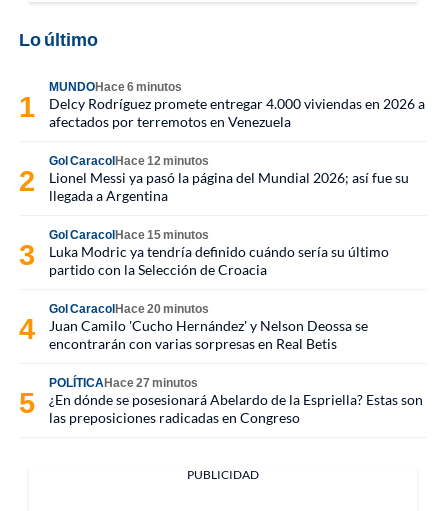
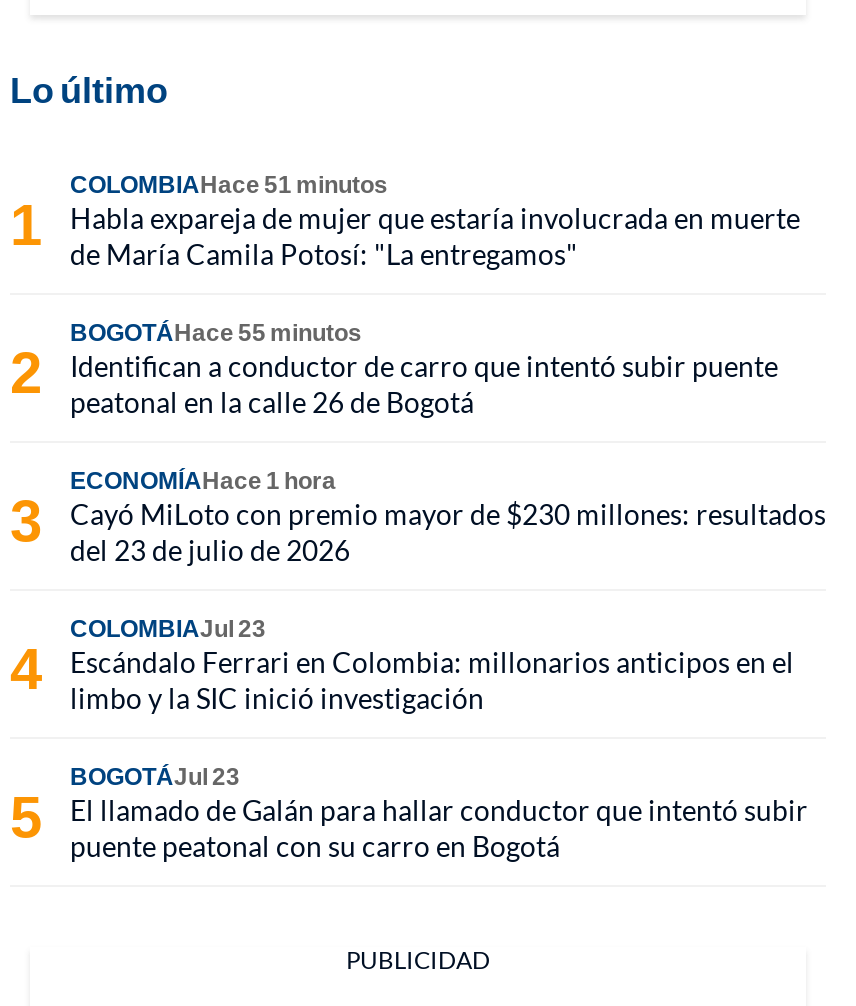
- MUNDOHace 6 minutos
- Delcy Rodríguez promete entregar 4.000 viviendas en 2026 a
- afectados por terremotos en Venezuela
+ COLOMBIAHace 51 minutos
+ Habla expareja de mujer que estaría involucrada en muerte
+ de María Camila Potosí: "La entregamos"

- Gol CaracolHace 12 minutos
- Lionel Messi ya pasó la página del Mundial 2026; así fue su
- llegada a Argentina
+ BOGOTÁHace 55 minutos
+ Identifican a conductor de carro que intentó subir puente
+ peatonal en la calle 26 de Bogotá

- Gol CaracolHace 15 minutos
- Luka Modric ya tendría definido cuándo sería su último
- partido con la Selección de Croacia
+ ECONOMÍAHace 1 hora
+ Cayó MiLoto con premio mayor de $230 millones: resultados
+ del 23 de julio de 2026

- Gol CaracolHace 20 minutos
- Juan Camilo 'Cucho Hernández' y Nelson Deossa se
- encontrarán con varias sorpresas en Real Betis
+ COLOMBIAJul 23
+ Escándalo Ferrari en Colombia: millonarios anticipos en el
+ limbo y la SIC inició investigación

- POLÍTICAHace 27 minutos
- ¿En dónde se posesionará Abelardo de la Espriella? Estas son
- las preposiciones radicadas en Congreso
+ BOGOTÁJul 23
+ El llamado de Galán para hallar conductor que intentó subir
+ puente peatonal con su carro en Bogotá
